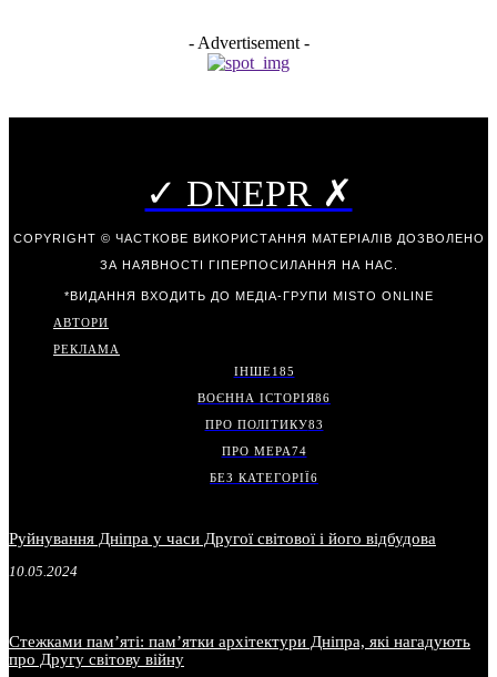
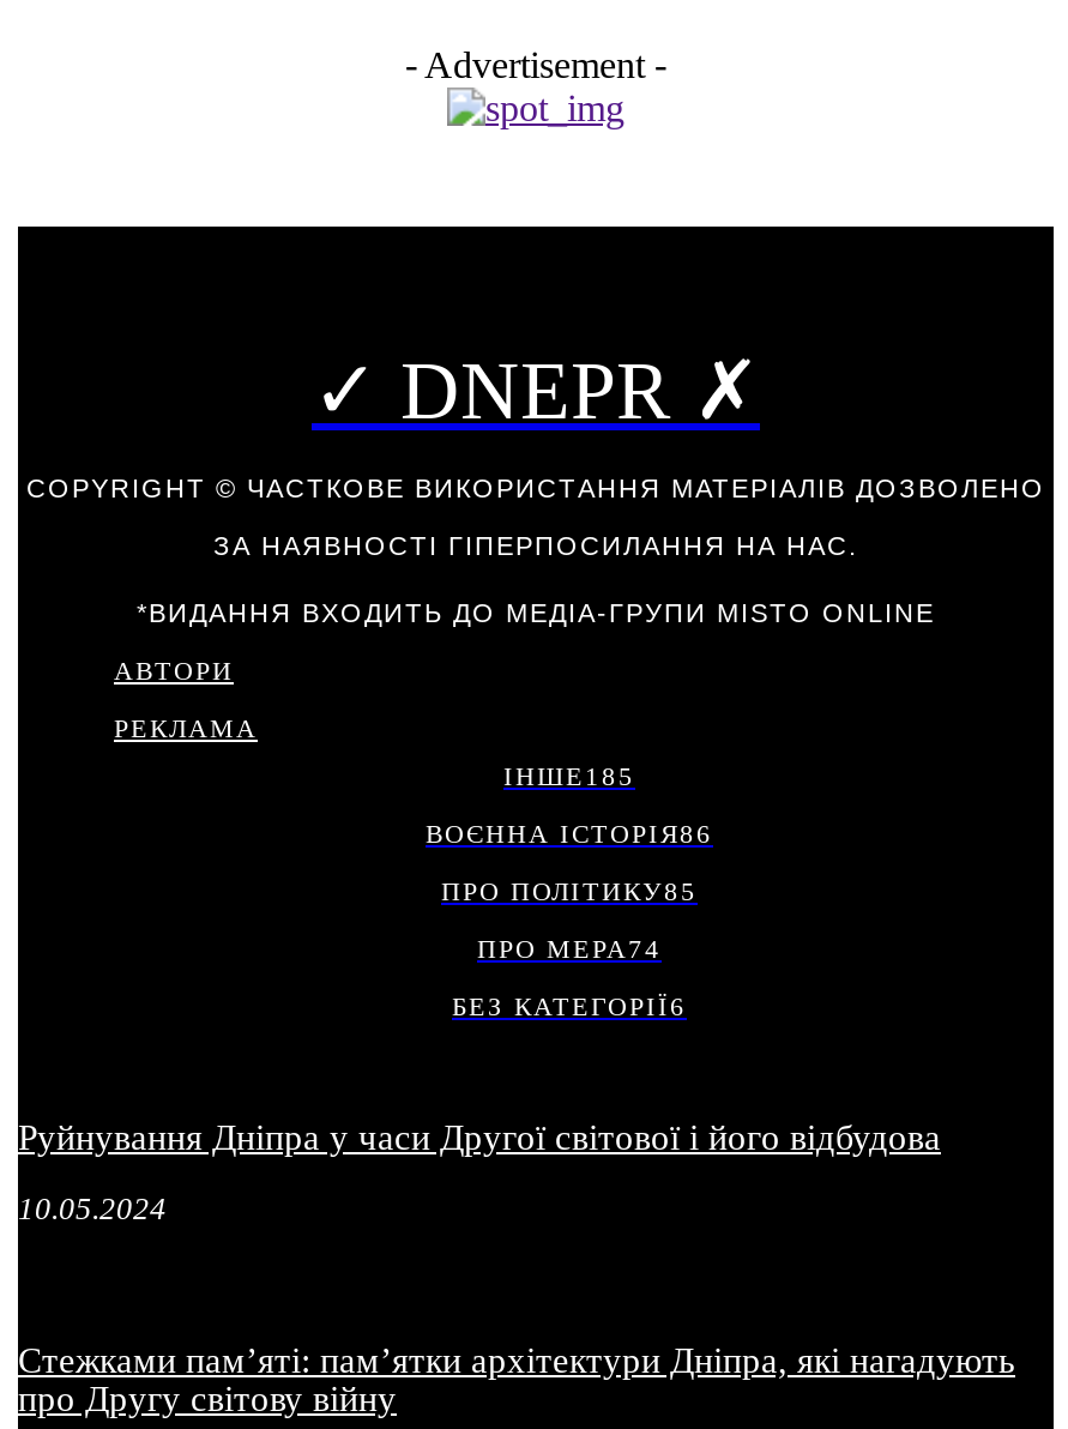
- ПРО ПОЛІТИКУ83
+ ПРО ПОЛІТИКУ85
